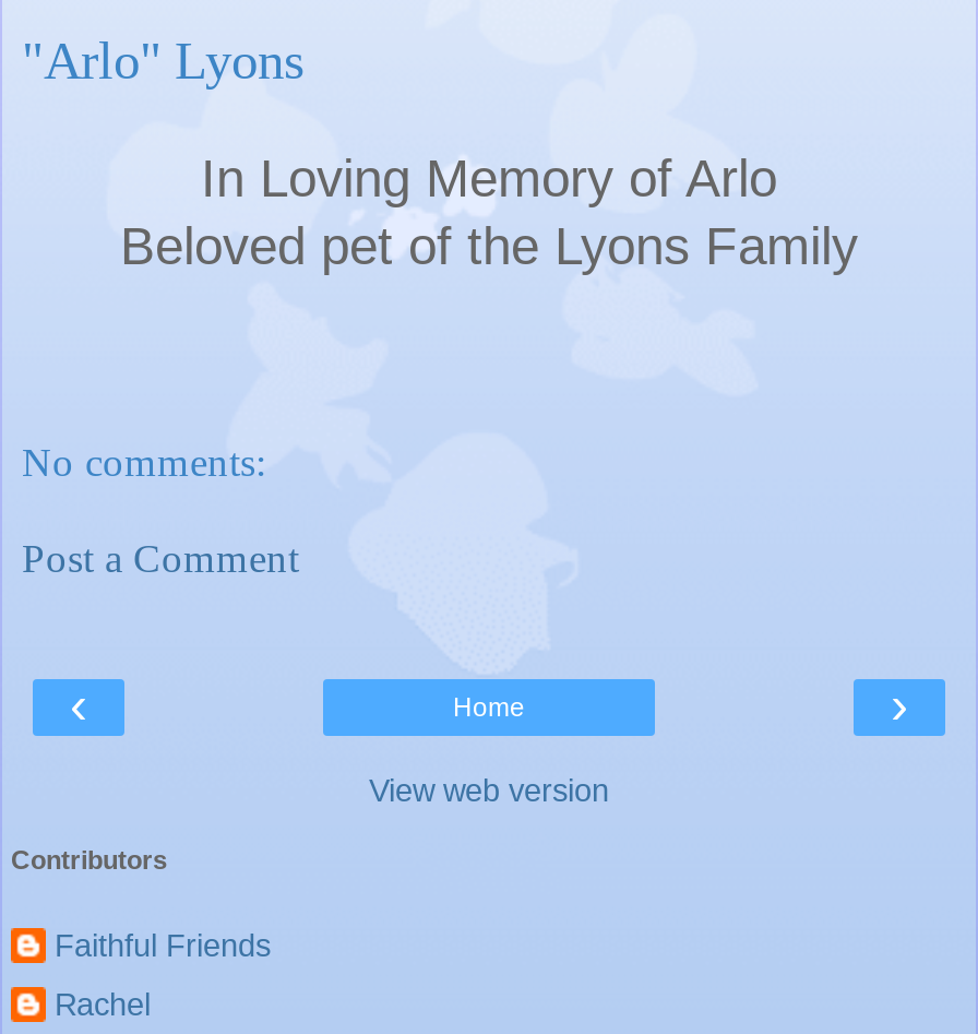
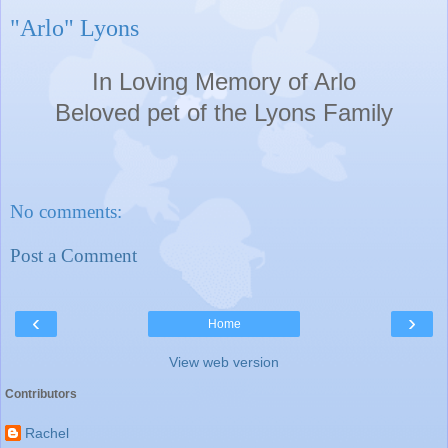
- Faithful Friends
